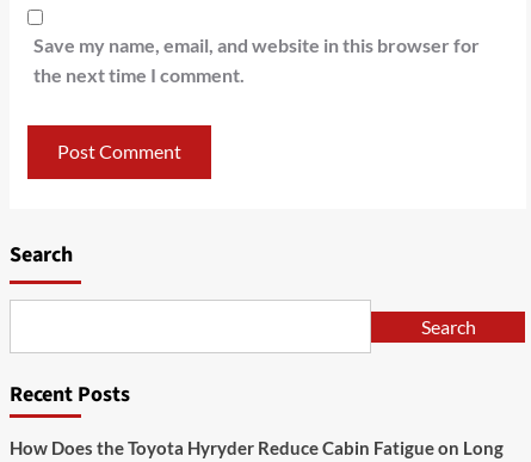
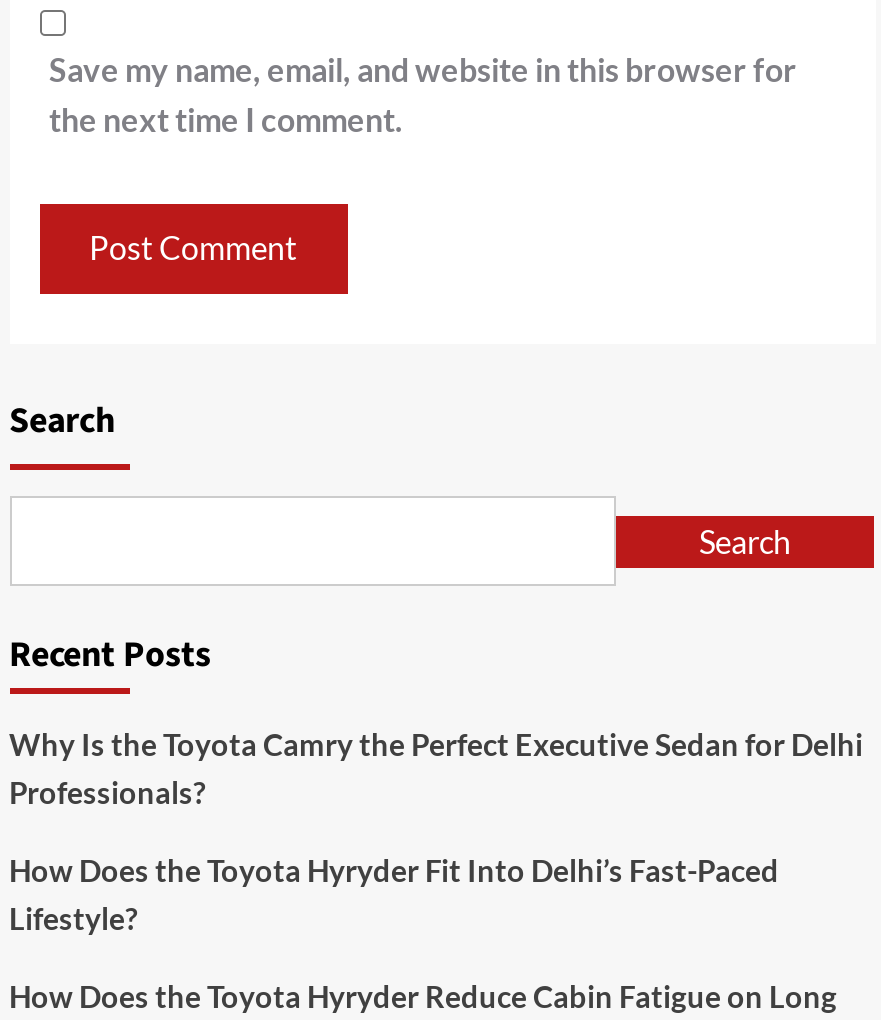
+ Why Is the Toyota Camry the Perfect Executive Sedan for Delhi
+ Professionals?
+ How Does the Toyota Hyryder Fit Into Delhi’s Fast-Paced
+ Lifestyle?
